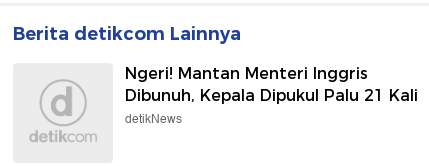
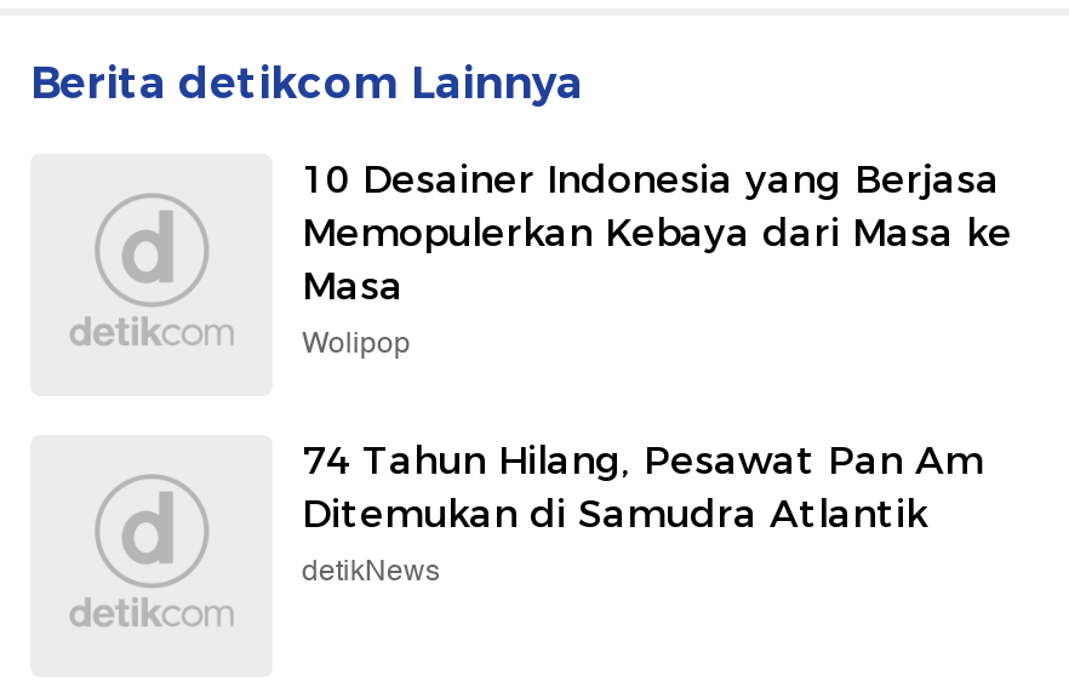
- Ngeri! Mantan Menteri Inggris
- Dibunuh, Kepala Dipukul Palu 21 Kali
+ 10 Desainer Indonesia yang Berjasa
+ Memopulerkan Kebaya dari Masa ke
+ Masa
+ Wolipop
+ 74 Tahun Hilang, Pesawat Pan Am
+ Ditemukan di Samudra Atlantik
